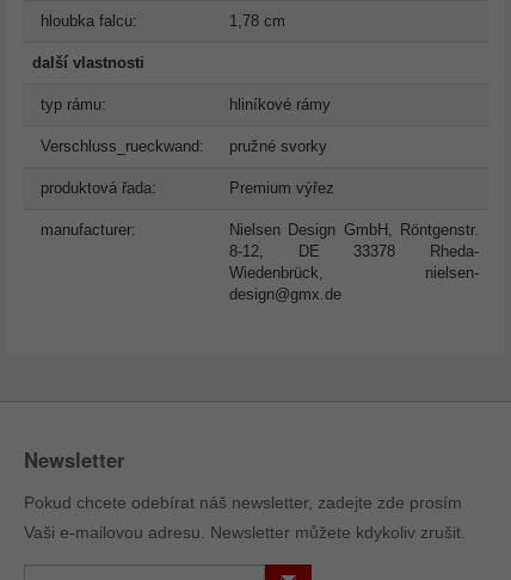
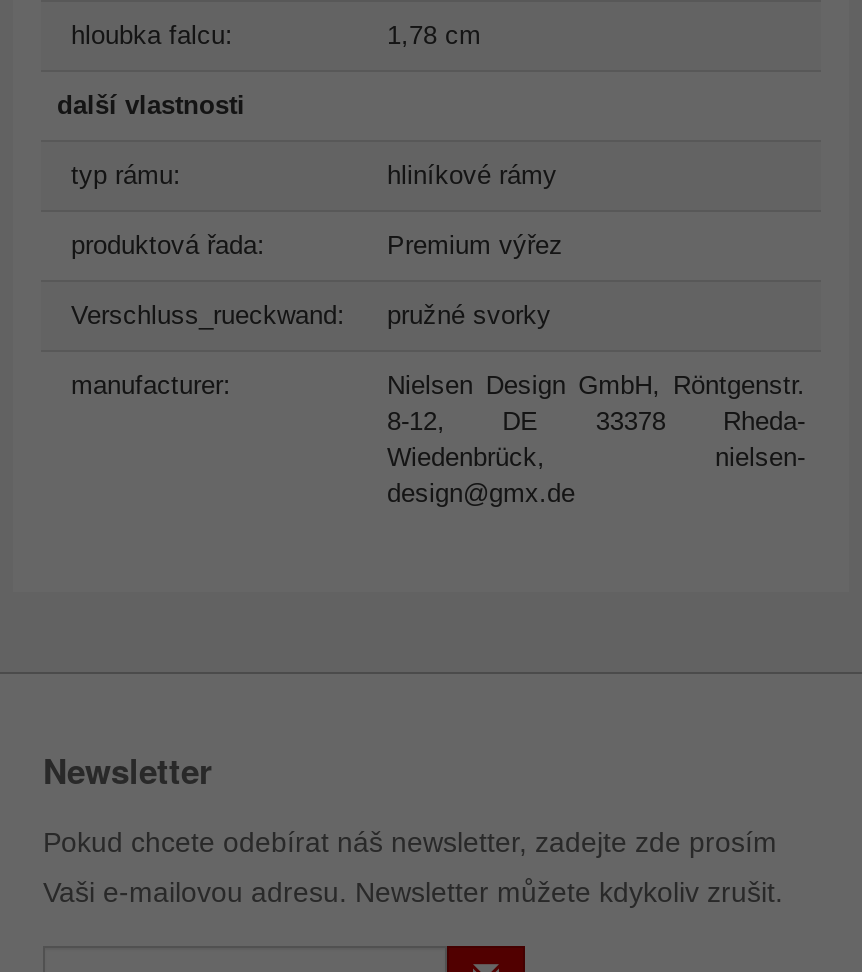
moved down: Verschluss_rueckwand: | pružné svorky

moved up: produktová řada: | Premium výřez
